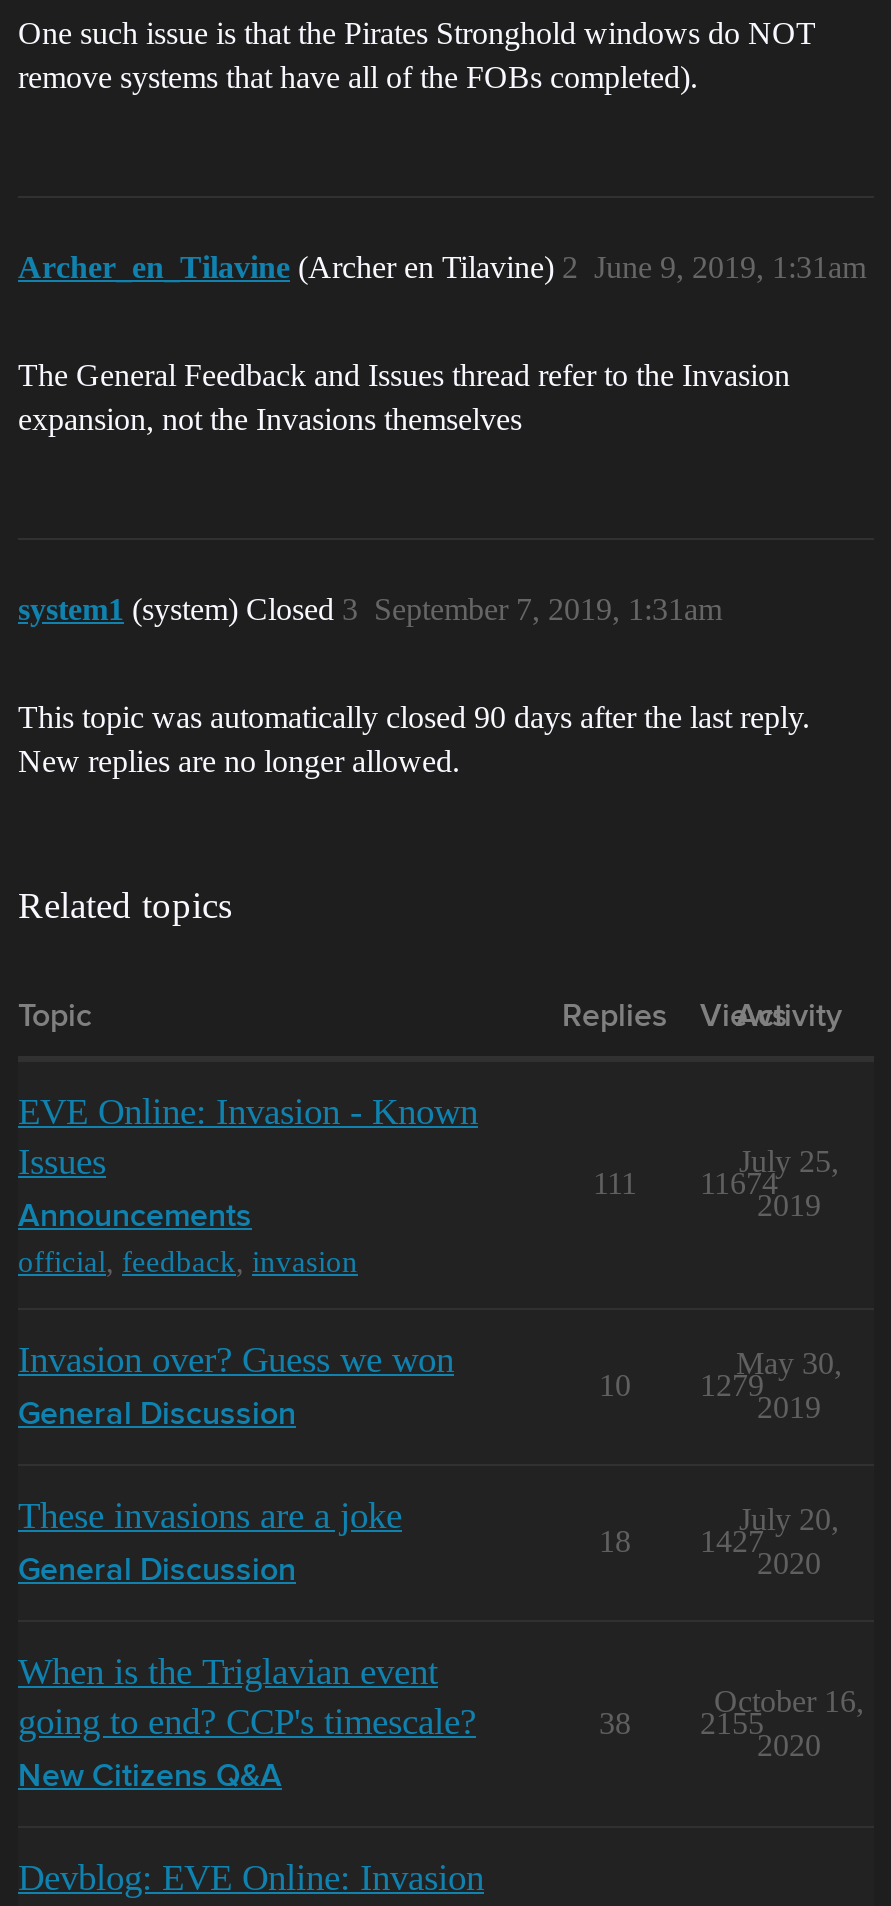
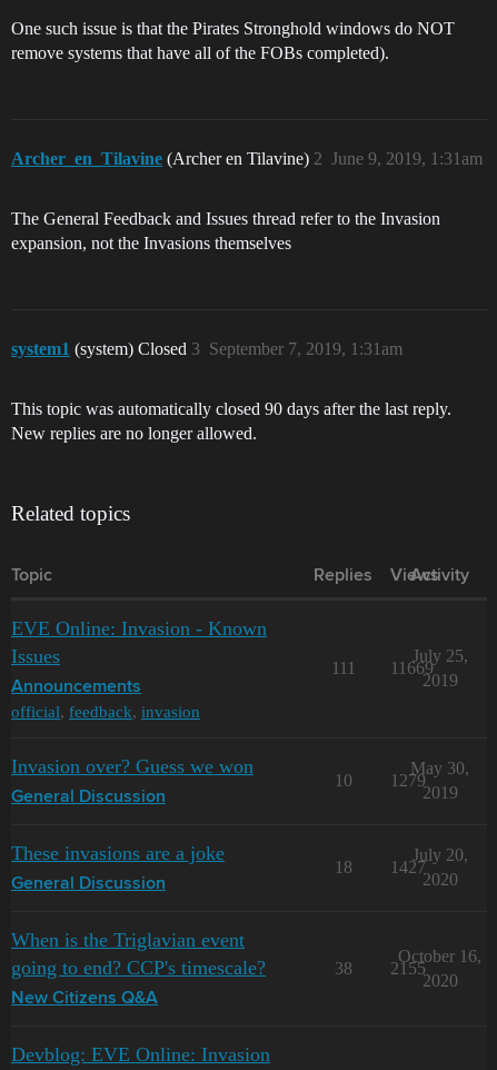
- 111 11674
+ 111 11669
